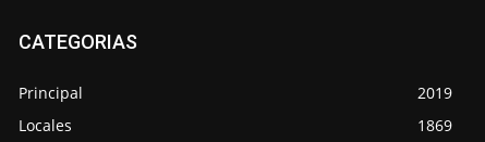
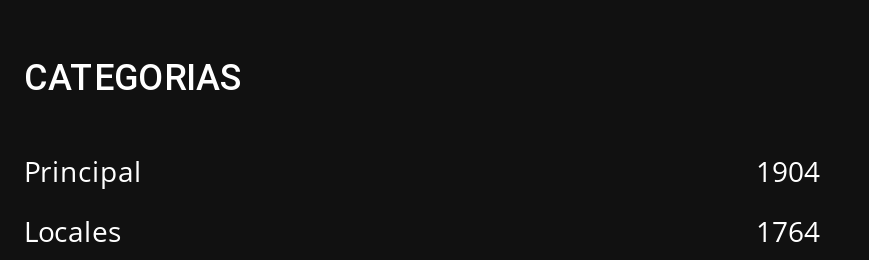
- 2019
+ 1904

- 1869
+ 1764
